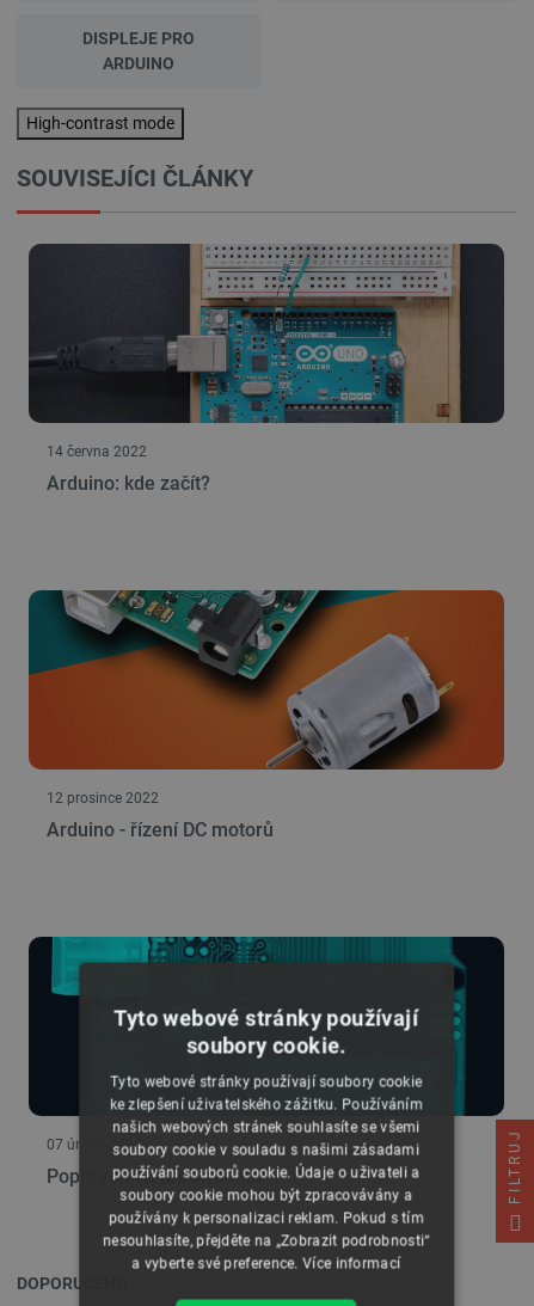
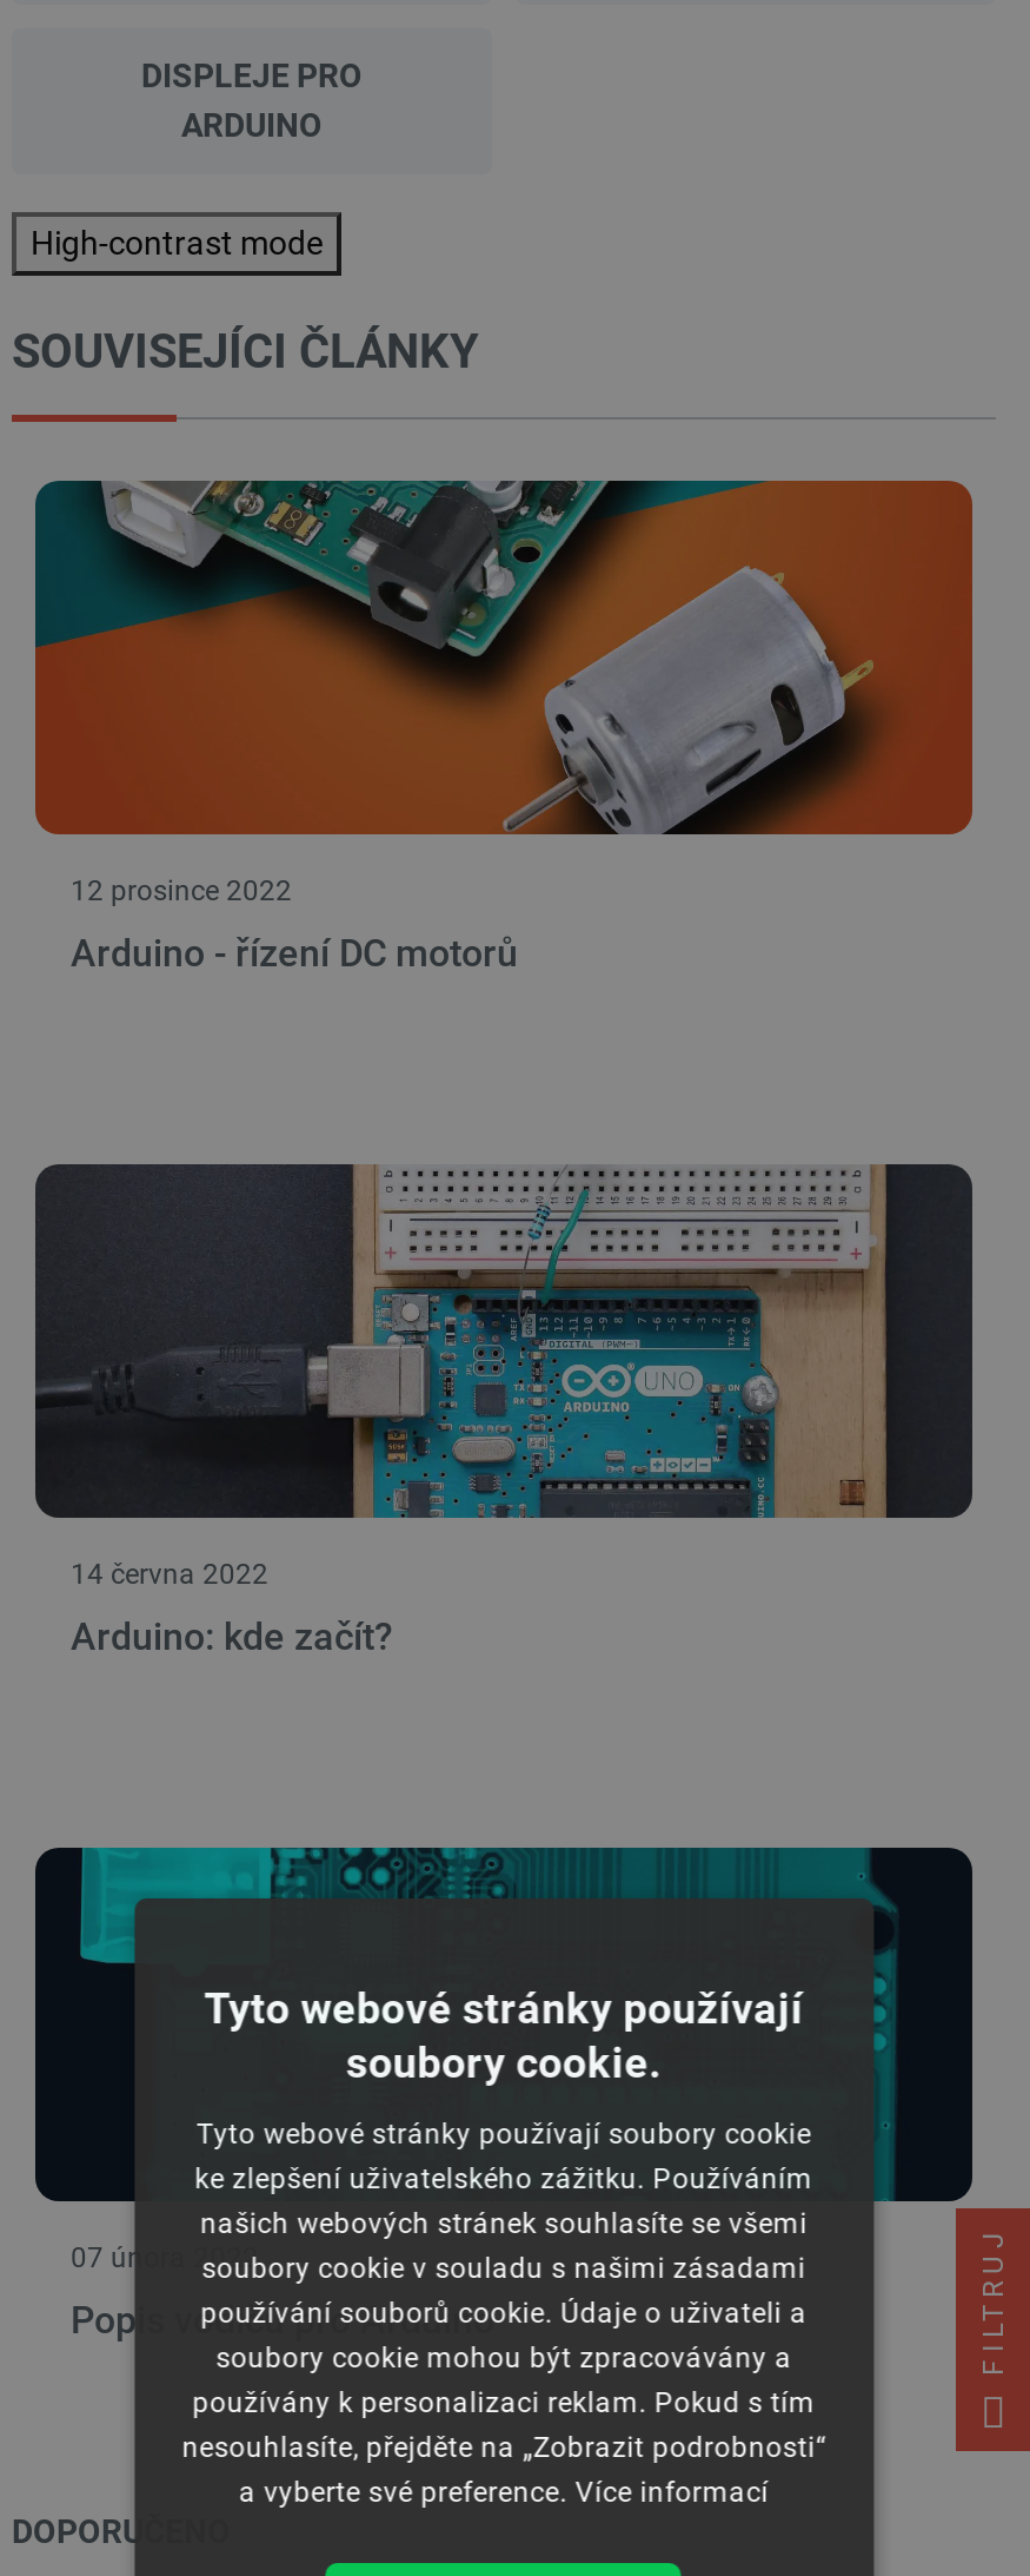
moved down: [image] | 14 června 2022 | Arduino: kde začít?

moved up: [image] | 12 prosince 2022 | Arduino - řízení DC motorů
